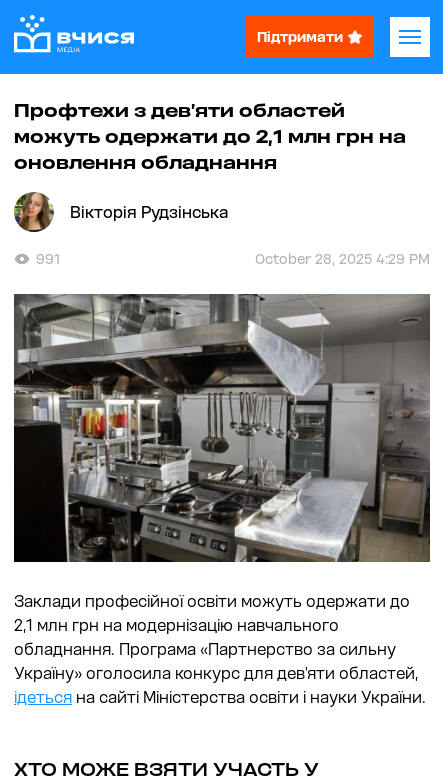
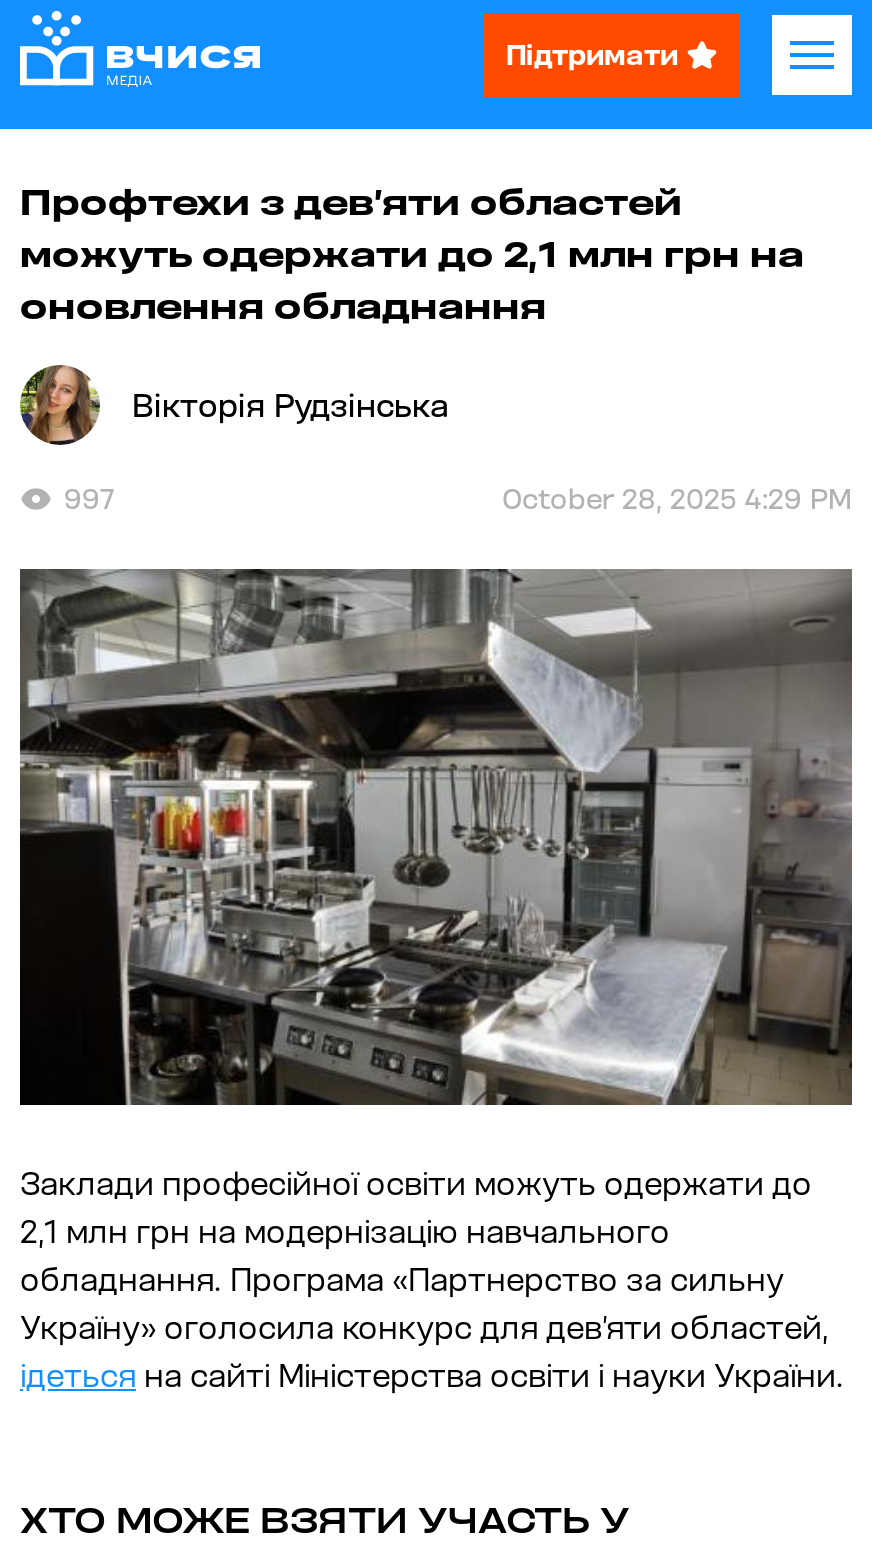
- 991
+ 997
